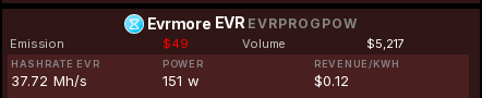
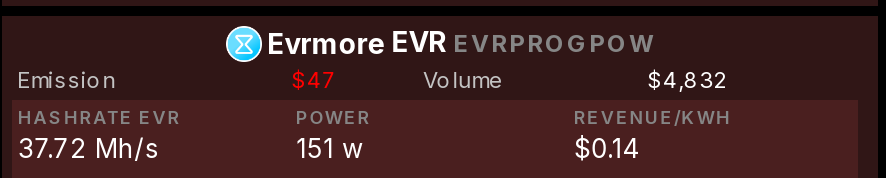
- $49
+ $47

- $5,217
+ $4,832

- $0.12
+ $0.14
